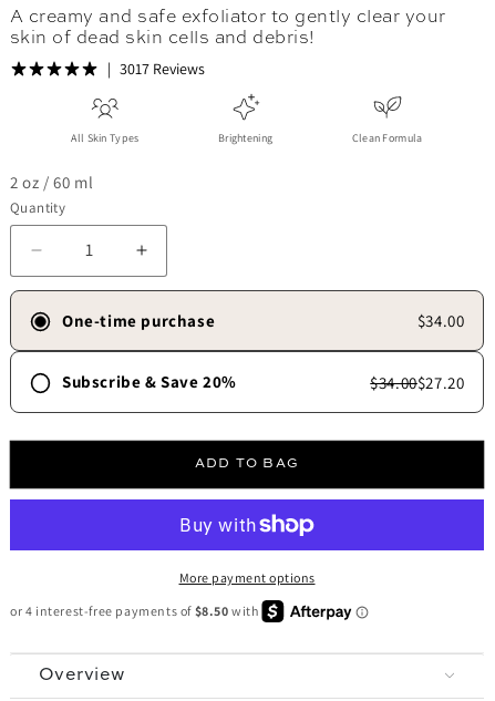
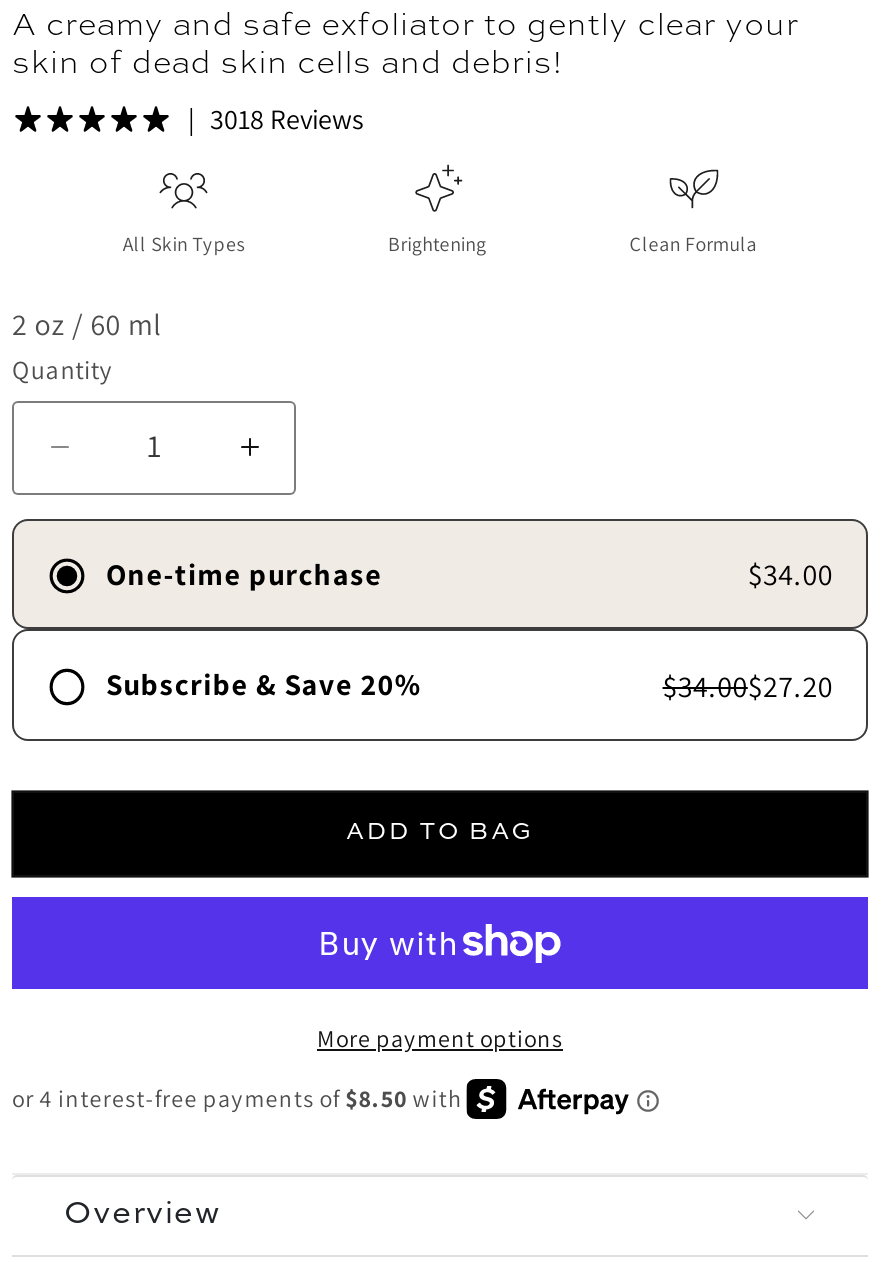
- 3017 Reviews
+ 3018 Reviews
